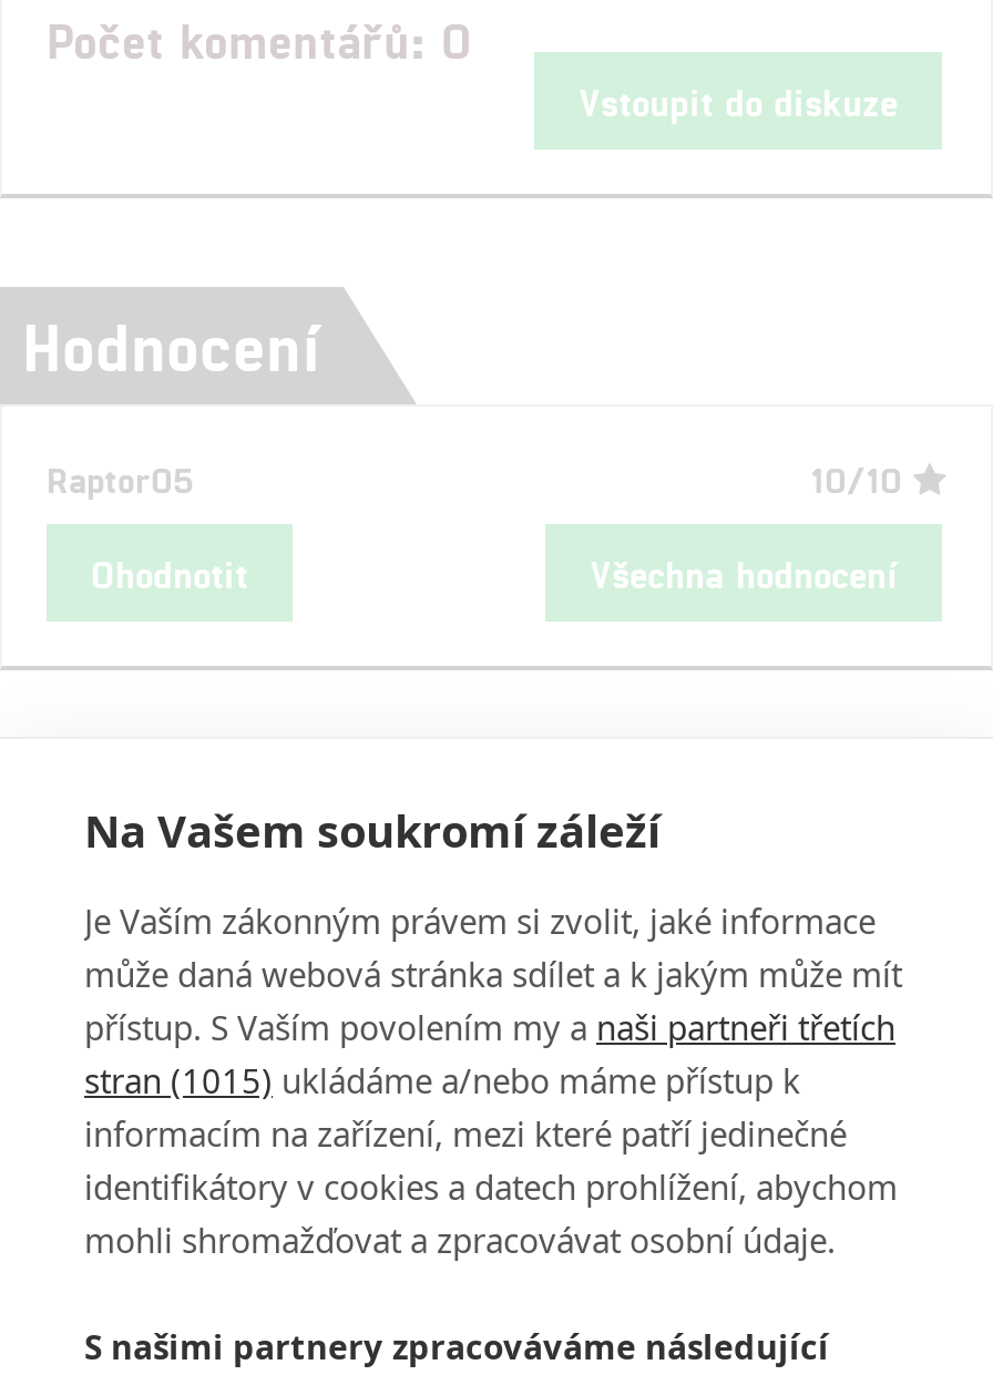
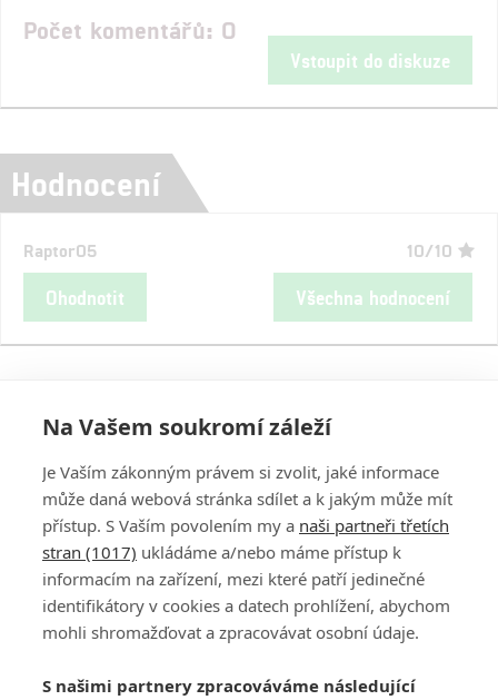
- stran (1015) ukládáme a/nebo máme přístup k
+ stran (1017) ukládáme a/nebo máme přístup k
